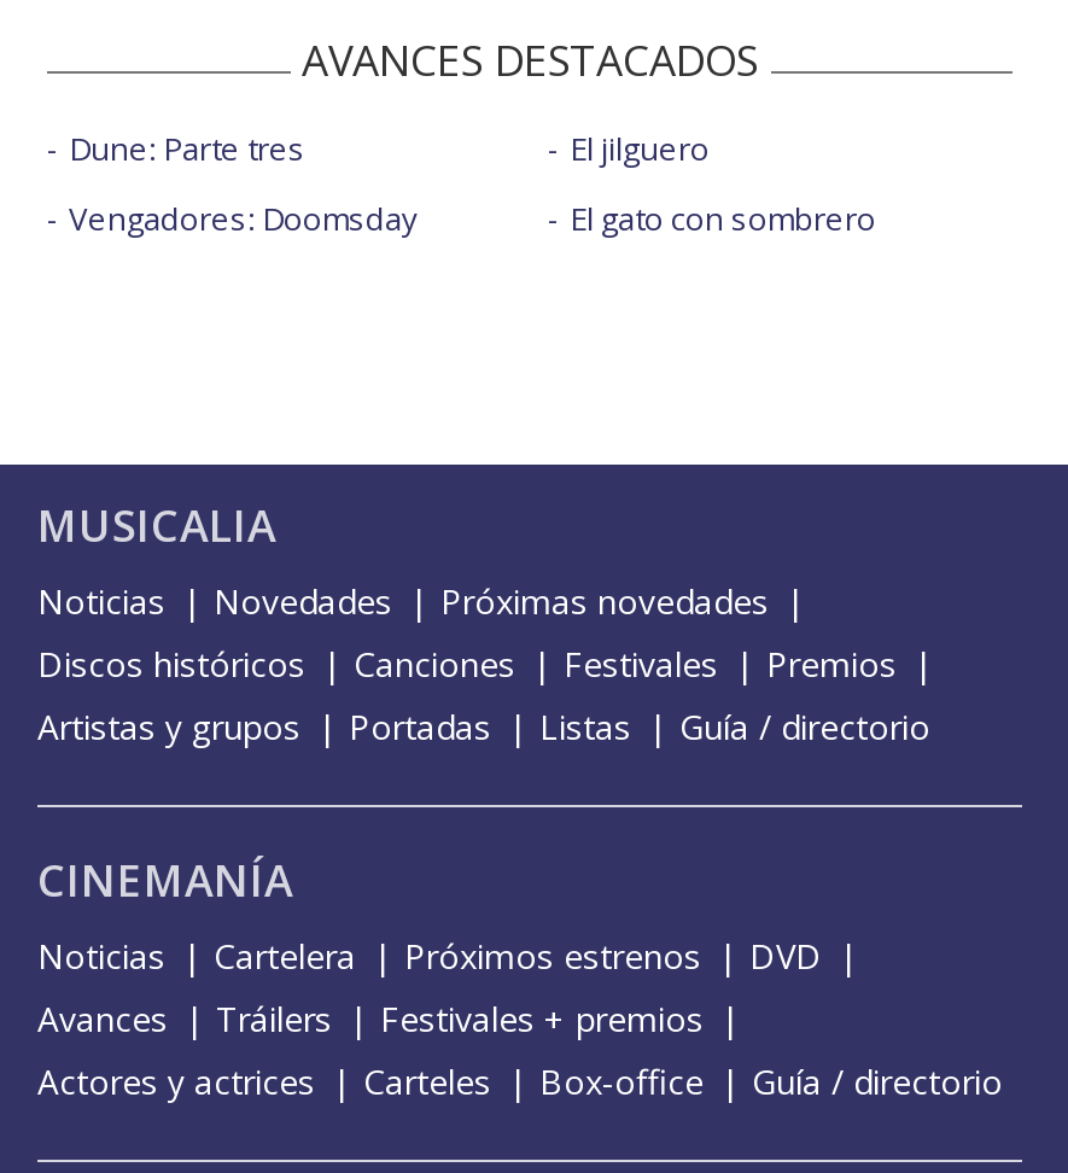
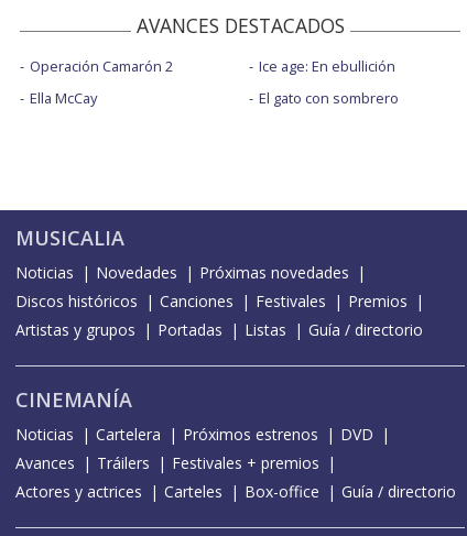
- Dune: Parte tres
+ Operación Camarón 2

- El jilguero
+ Ice age: En ebullición

- Vengadores: Doomsday
+ Ella McCay
